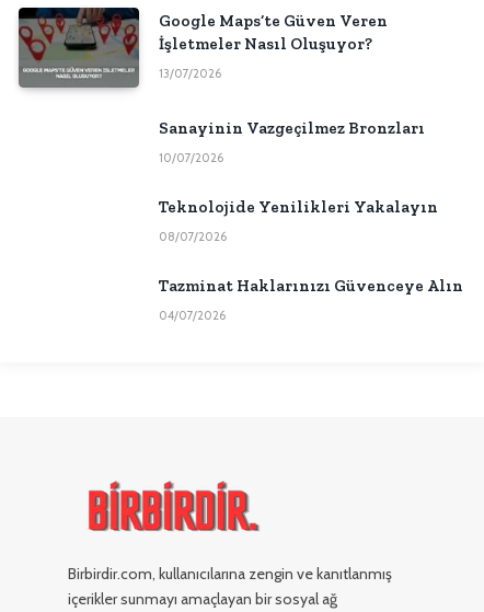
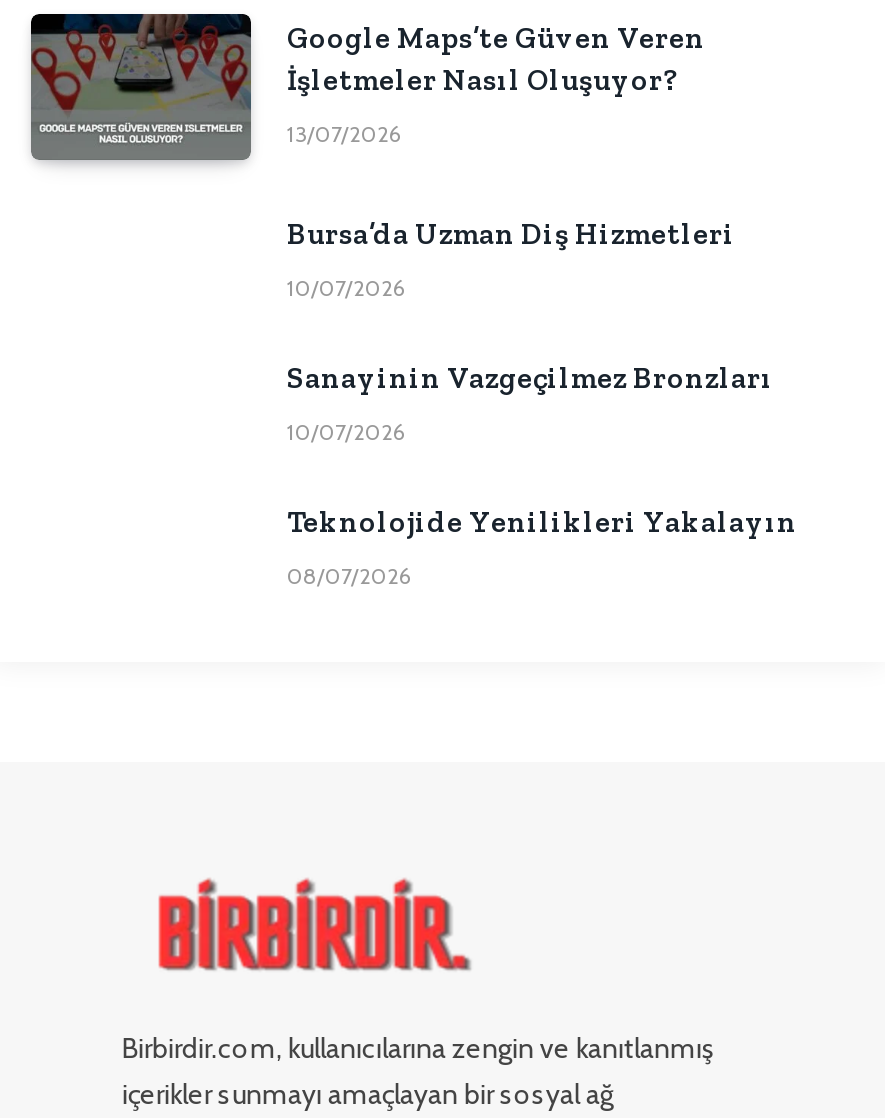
+ Bursa’da Uzman Diş Hizmetleri
+ 10/07/2026

moved down: Sanayinin Vazgeçilmez Bronzları | 10/07/2026 | Teknolojide Yenilikleri Yakalayın | 08/07/2026

- Tazminat Haklarınızı Güvenceye Alın
- 04/07/2026
